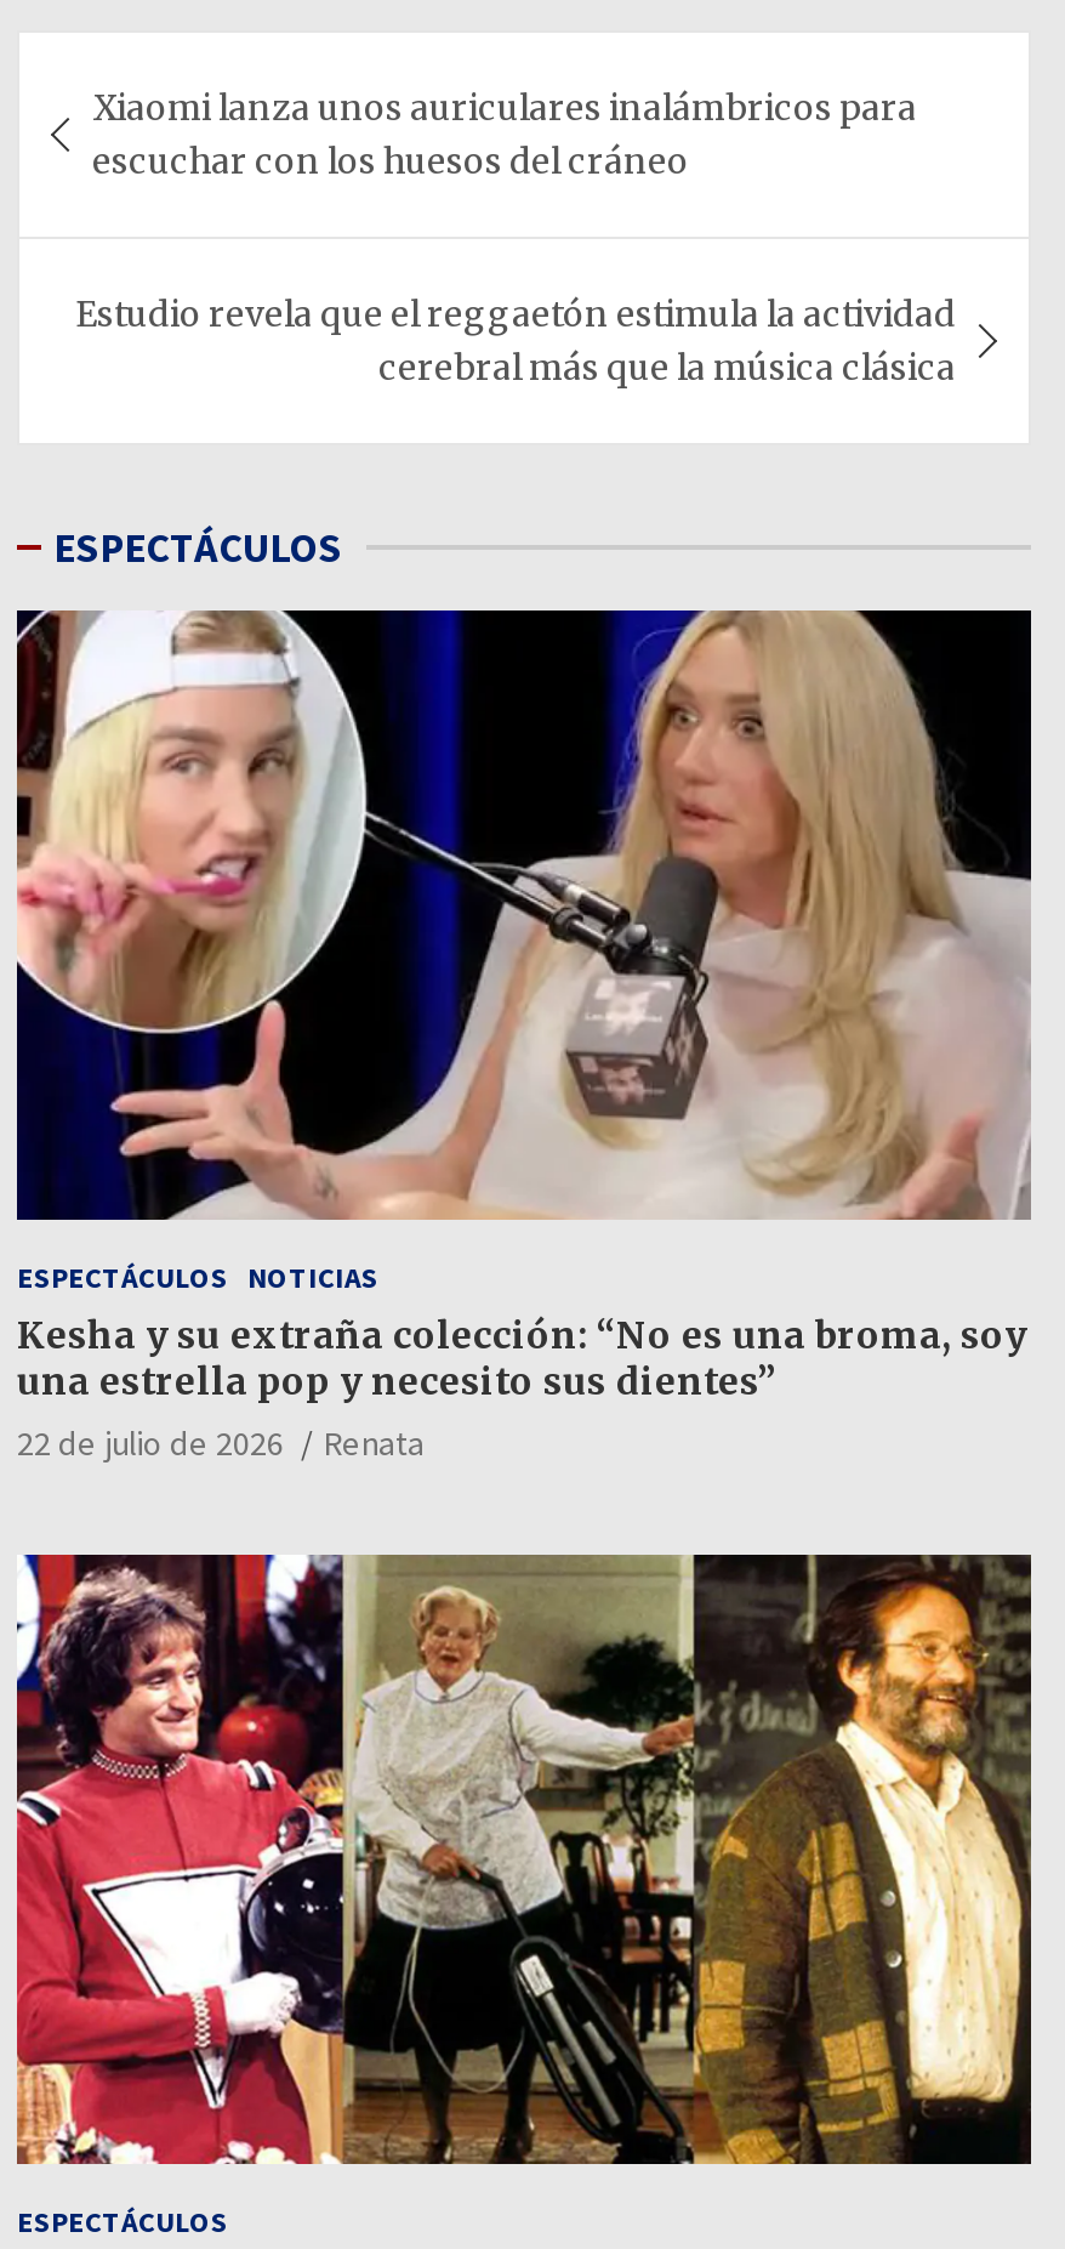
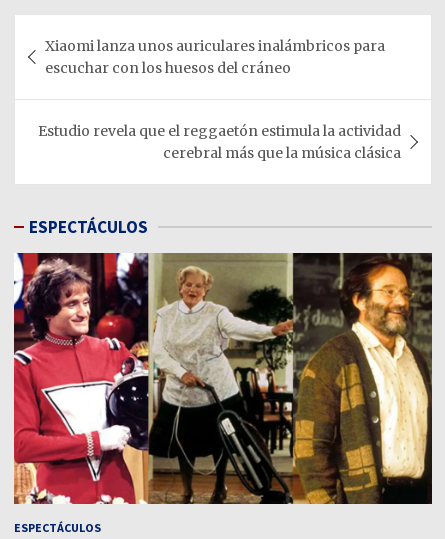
- [image]
- ESPECTÁCULOS NOTICIAS
- Kesha y su extraña colección: “No es una broma, soy
- una estrella pop y necesito sus dientes”
- 22 de julio de 2026
- Renata
